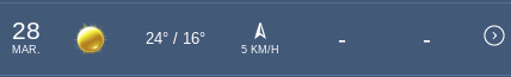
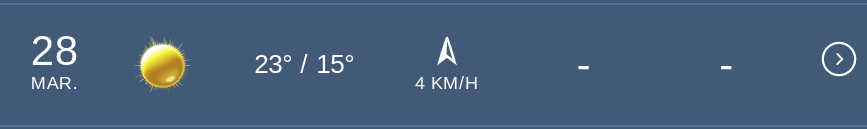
- 24° / 16°
+ 23° / 15°

- 5 KM/H
+ 4 KM/H
